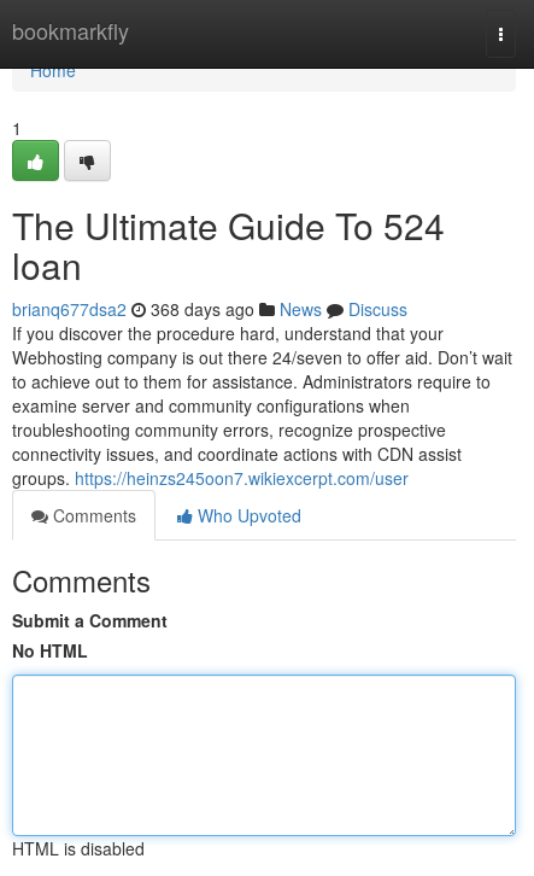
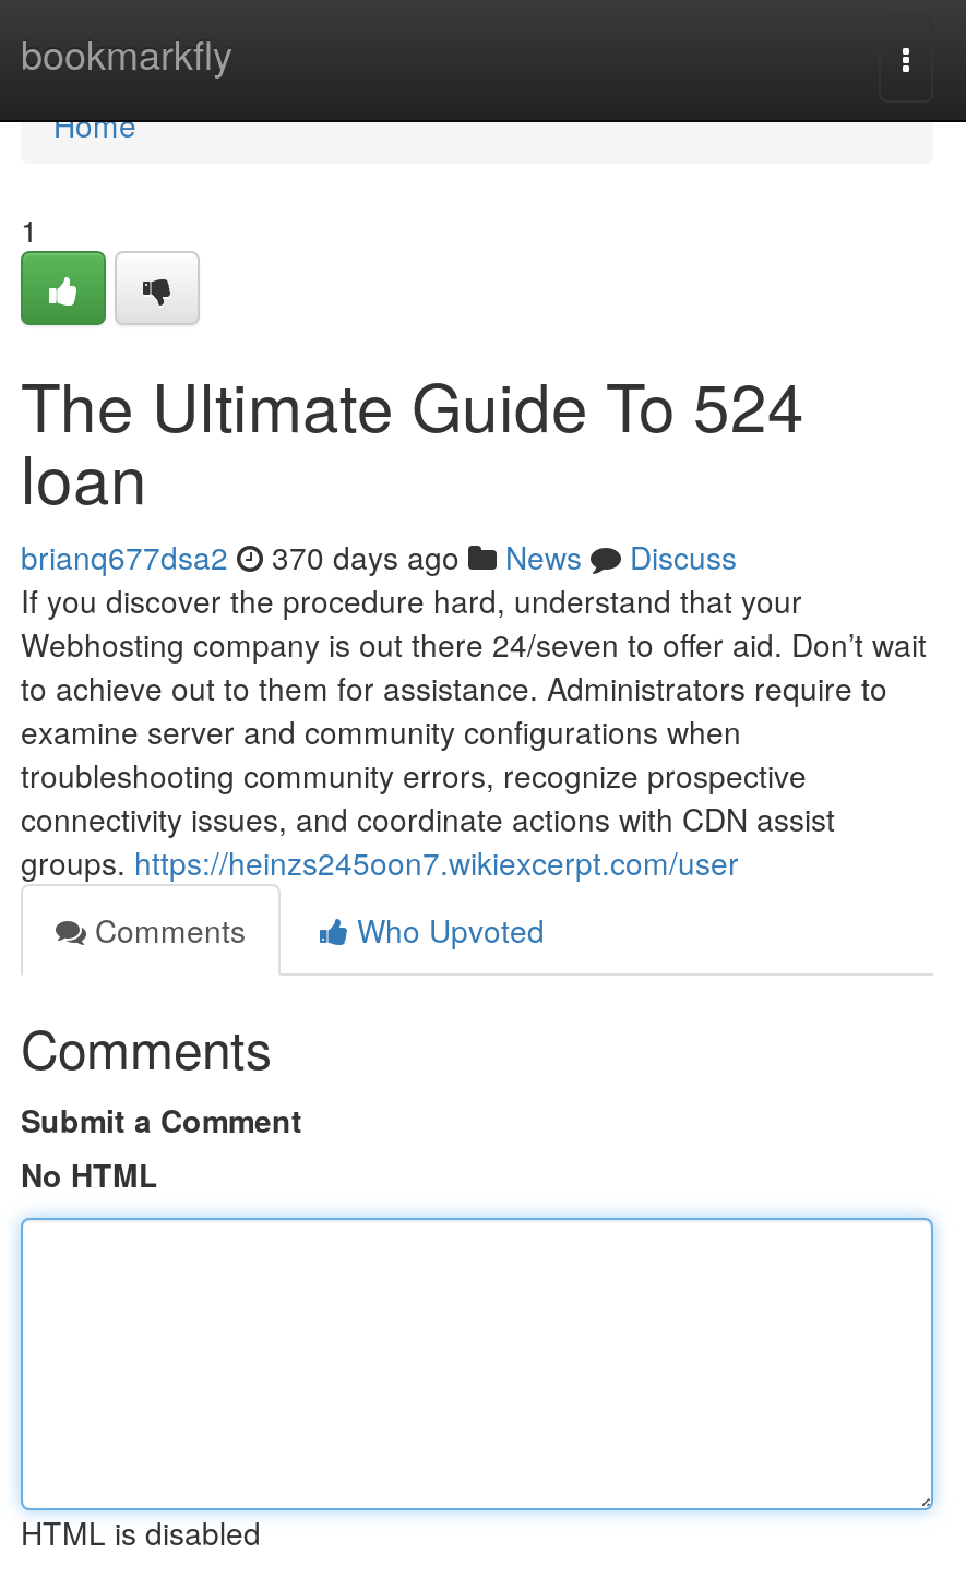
- brianq677dsa2 368 days ago News Discuss
+ brianq677dsa2 370 days ago News Discuss
